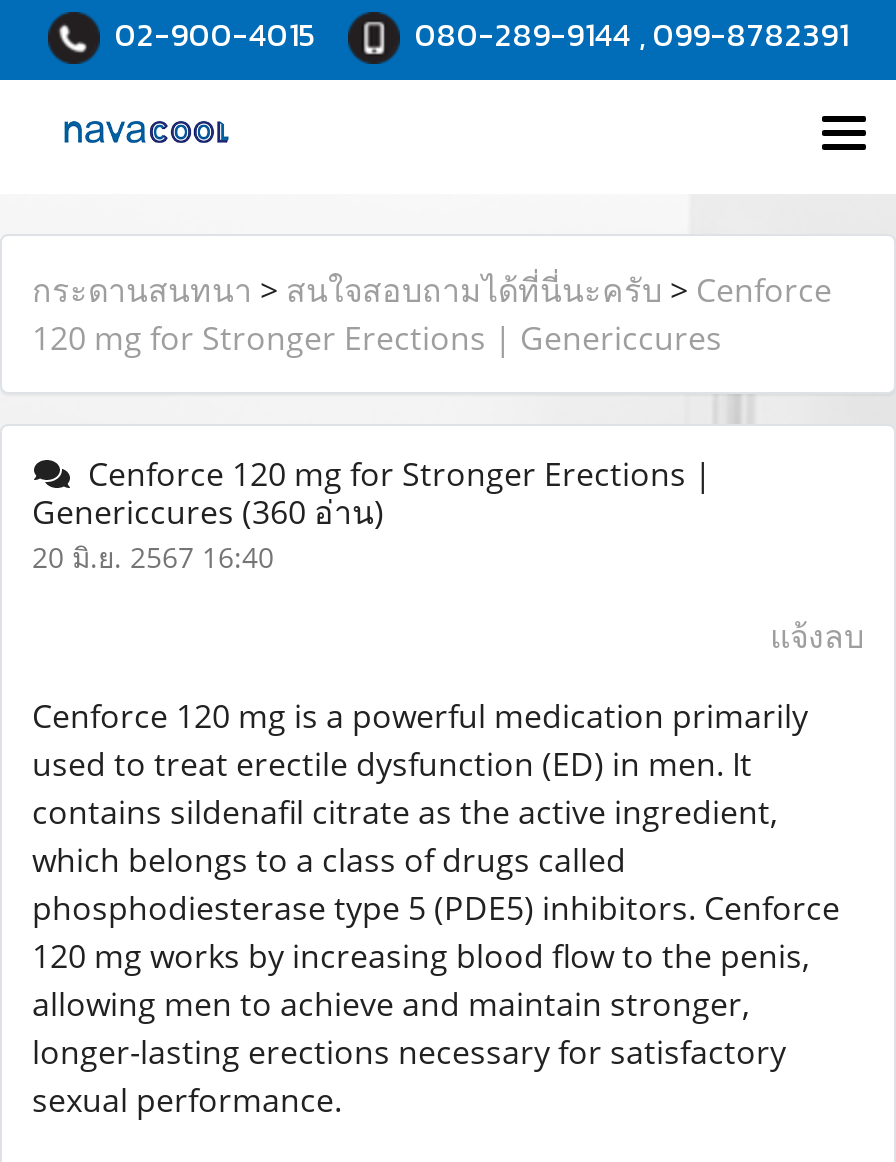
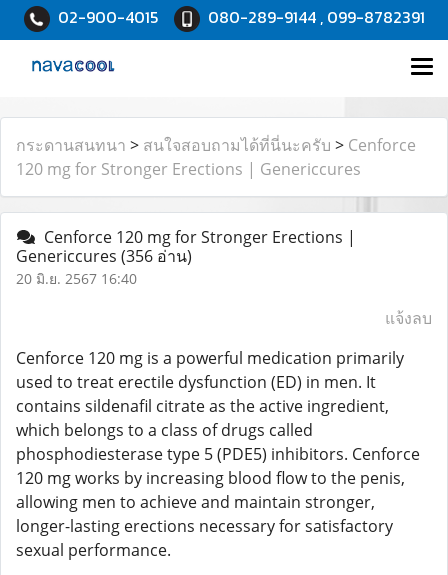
- Genericcures (360 อ่าน)
+ Genericcures (356 อ่าน)
